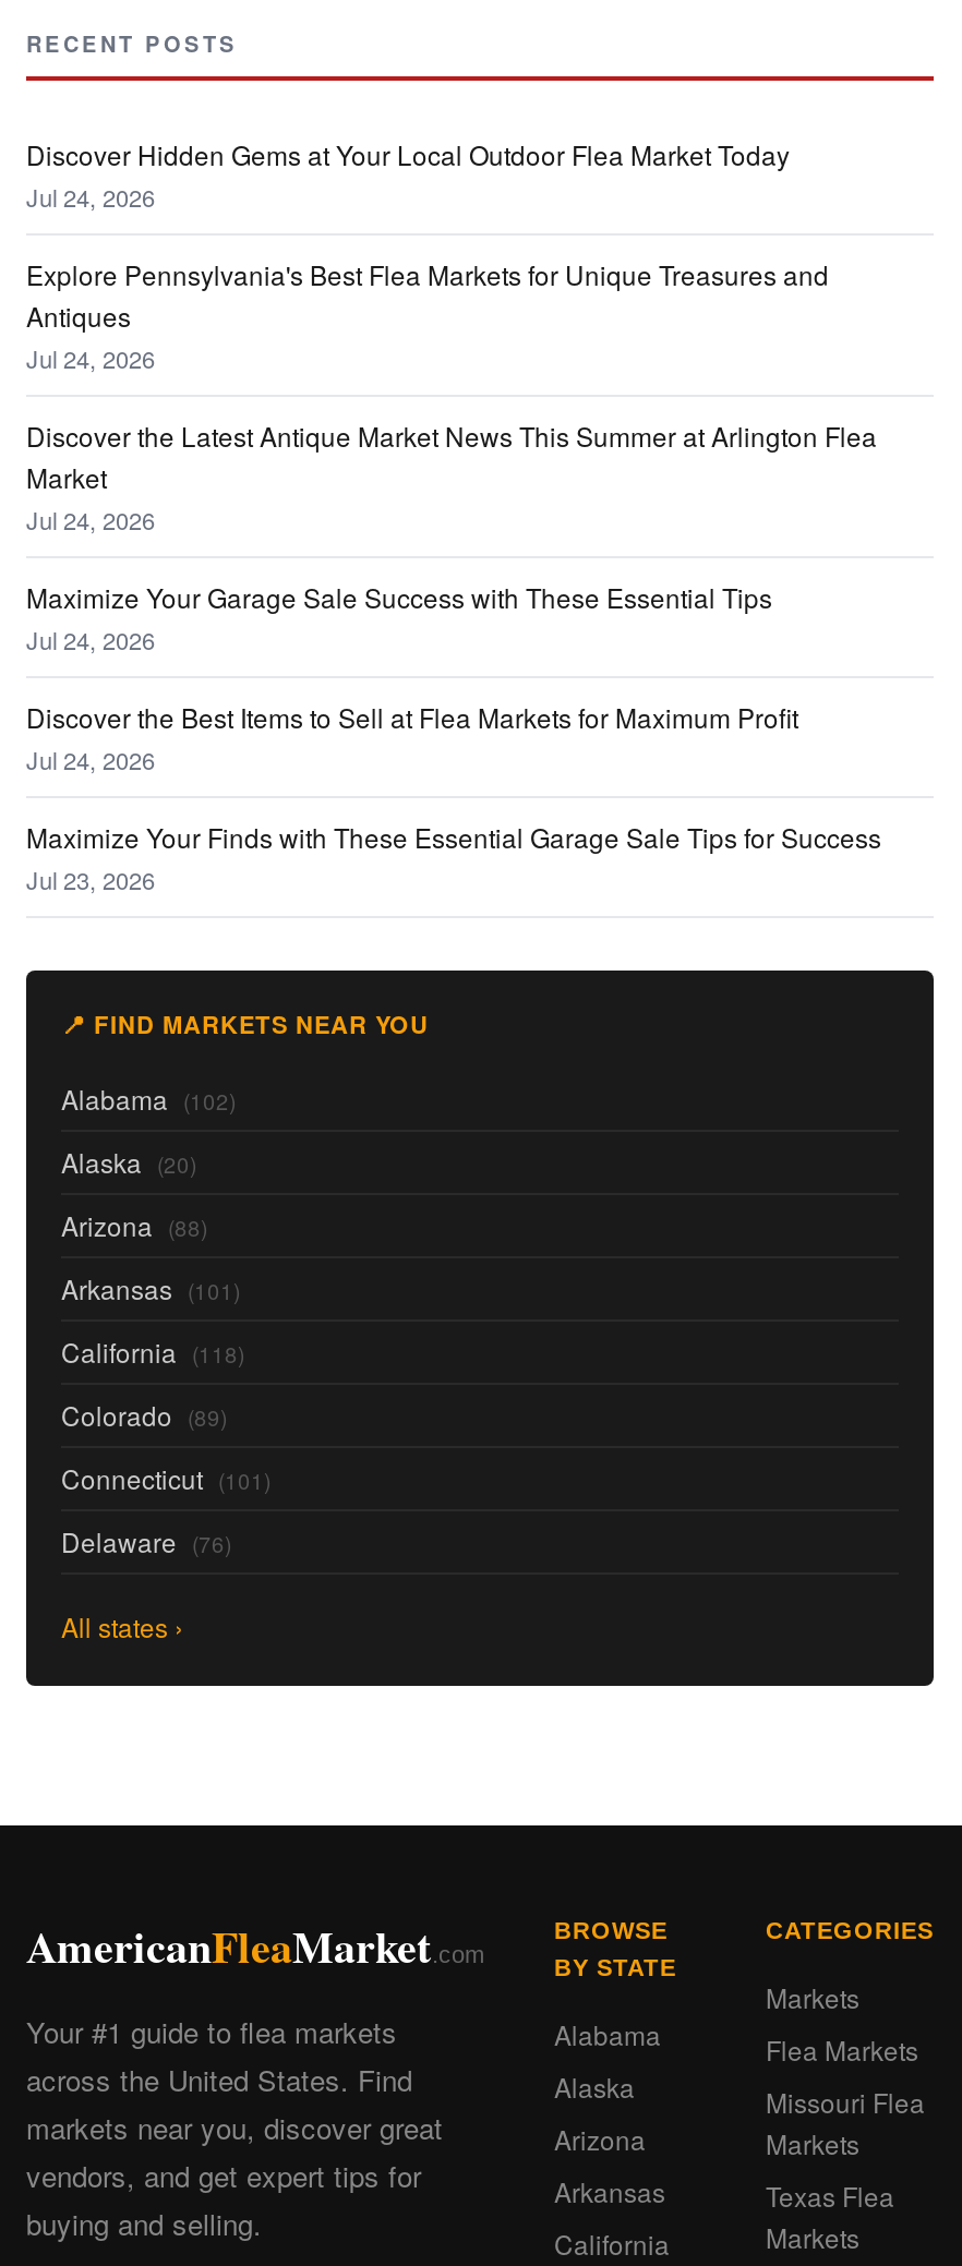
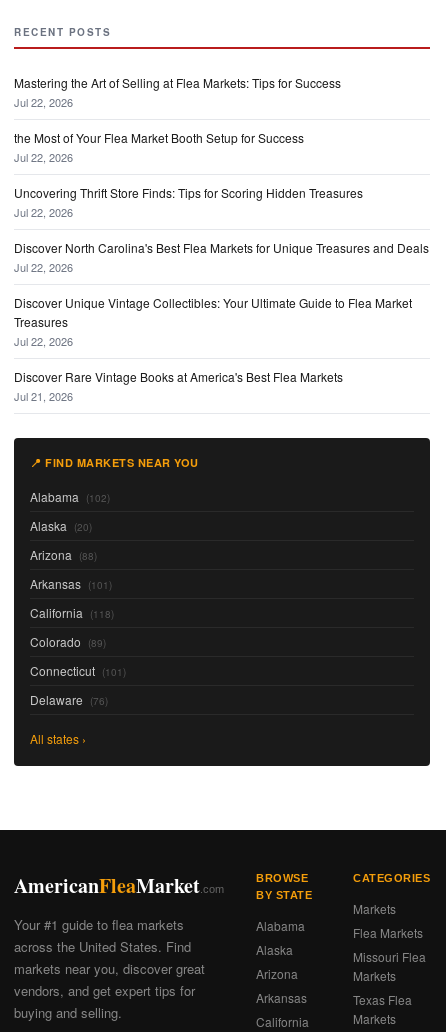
- Discover Hidden Gems at Your Local Outdoor Flea Market Today
- Jul 24, 2026
+ Mastering the Art of Selling at Flea Markets: Tips for Success
+ Jul 22, 2026

- Explore Pennsylvania's Best Flea Markets for Unique Treasures and
- Antiques
- Jul 24, 2026
+ the Most of Your Flea Market Booth Setup for Success
+ Jul 22, 2026

- Discover the Latest Antique Market News This Summer at Arlington Flea
- Market
- Jul 24, 2026
+ Uncovering Thrift Store Finds: Tips for Scoring Hidden Treasures
+ Jul 22, 2026

- Maximize Your Garage Sale Success with These Essential Tips
- Jul 24, 2026
+ Discover North Carolina's Best Flea Markets for Unique Treasures and Deals
+ Jul 22, 2026

- Discover the Best Items to Sell at Flea Markets for Maximum Profit
- Jul 24, 2026
+ Discover Unique Vintage Collectibles: Your Ultimate Guide to Flea Market
+ Treasures
+ Jul 22, 2026

- Maximize Your Finds with These Essential Garage Sale Tips for Success
- Jul 23, 2026
+ Discover Rare Vintage Books at America's Best Flea Markets
+ Jul 21, 2026
